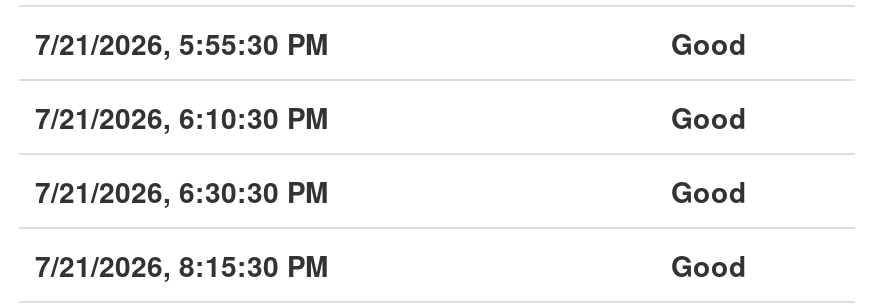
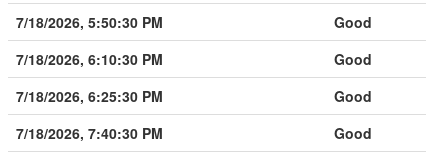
- 7/21/2026, 5:55:30 PM
+ 7/18/2026, 5:50:30 PM

- 7/21/2026, 6:10:30 PM
+ 7/18/2026, 6:10:30 PM

- 7/21/2026, 6:30:30 PM
+ 7/18/2026, 6:25:30 PM

- 7/21/2026, 8:15:30 PM
+ 7/18/2026, 7:40:30 PM
